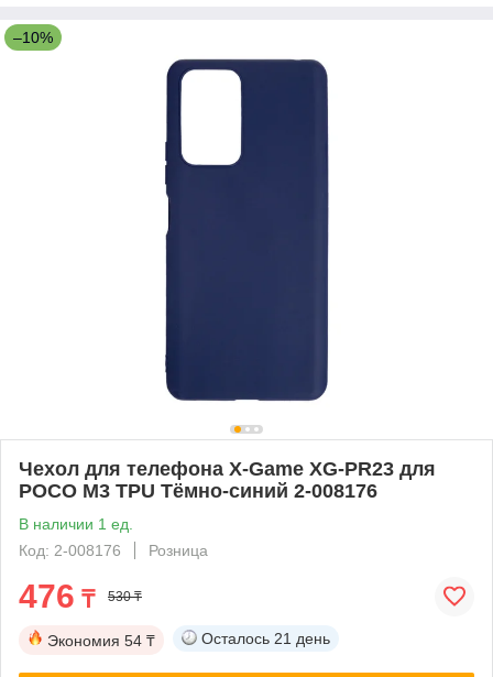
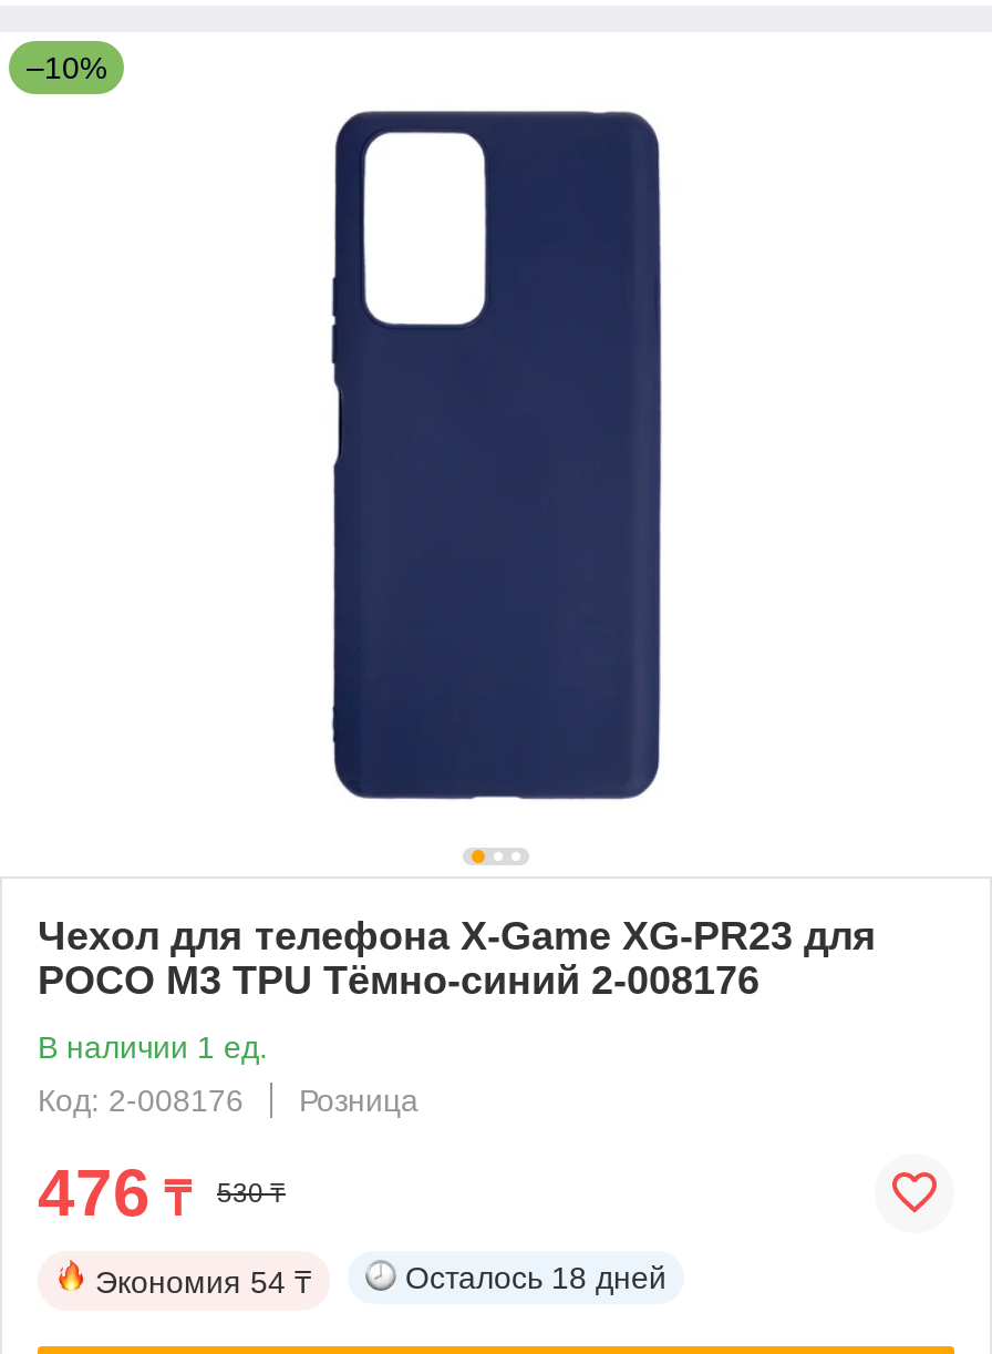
- Осталось 21 день
+ Осталось 18 дней
